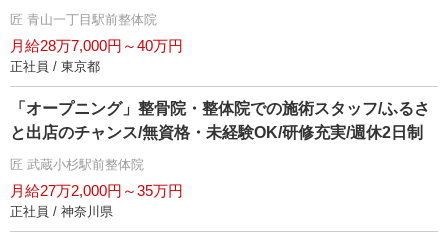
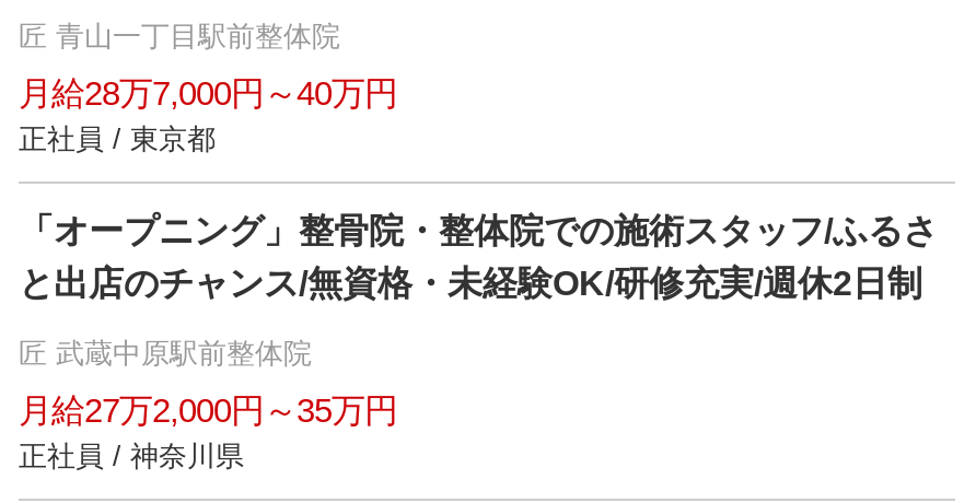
- 匠 武蔵小杉駅前整体院
+ 匠 武蔵中原駅前整体院
